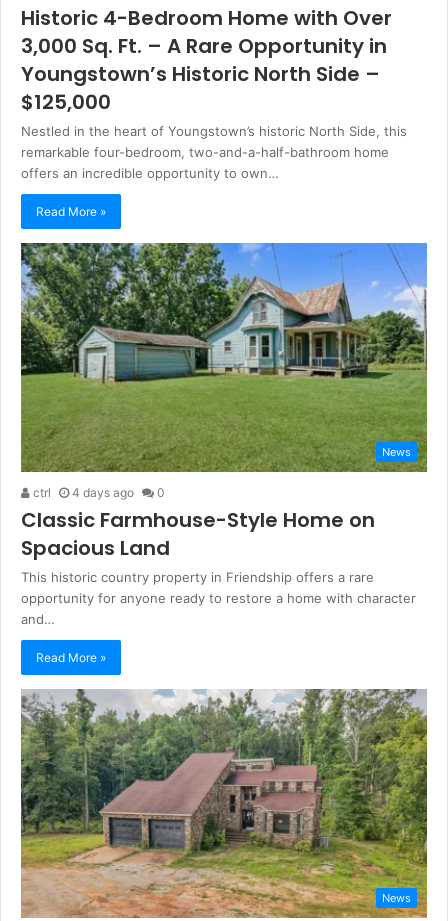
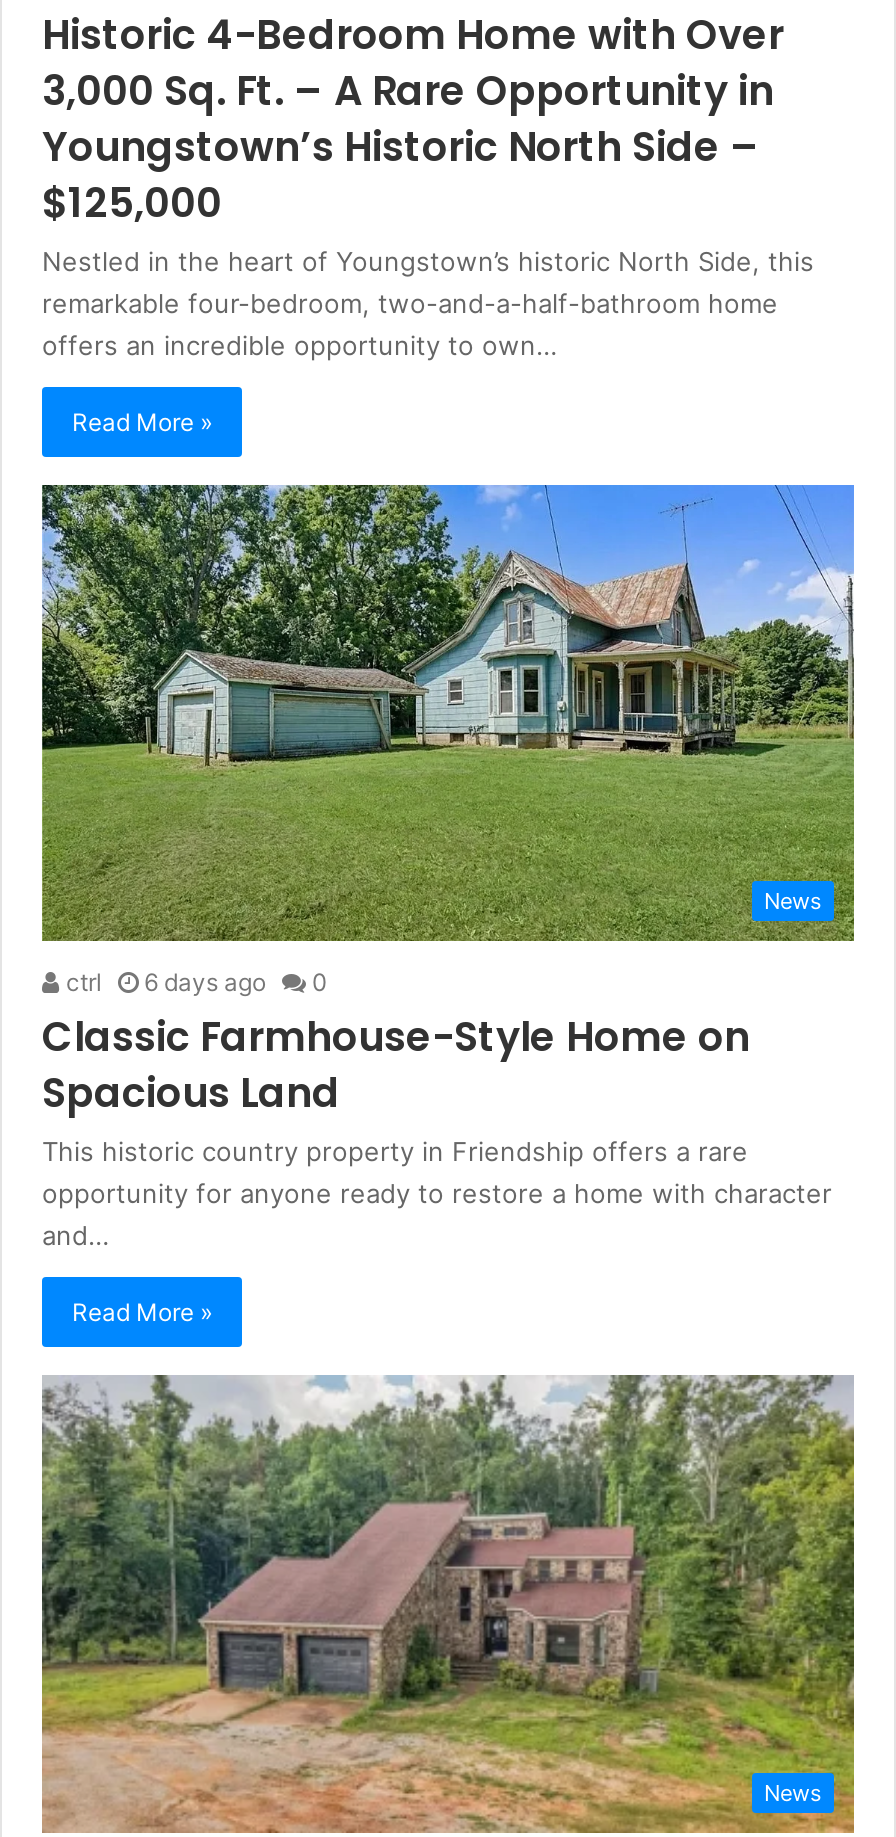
- ctrl 4 days ago 0
+ ctrl 6 days ago 0
